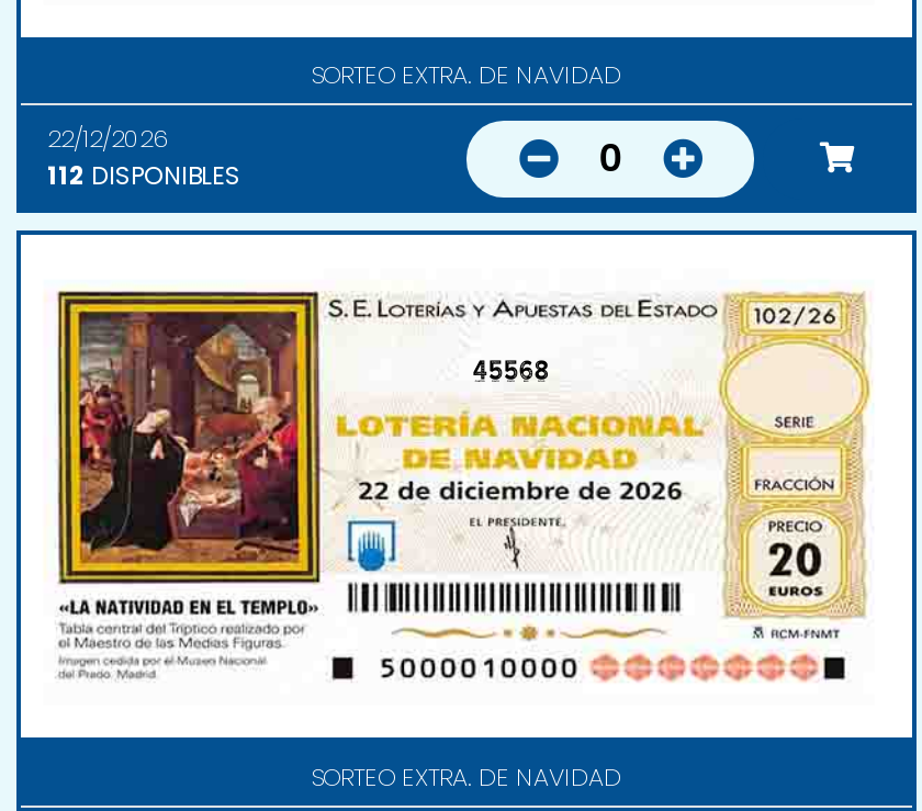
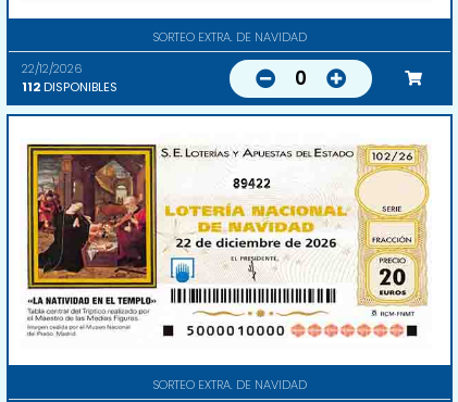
- 45568
+ 89422
